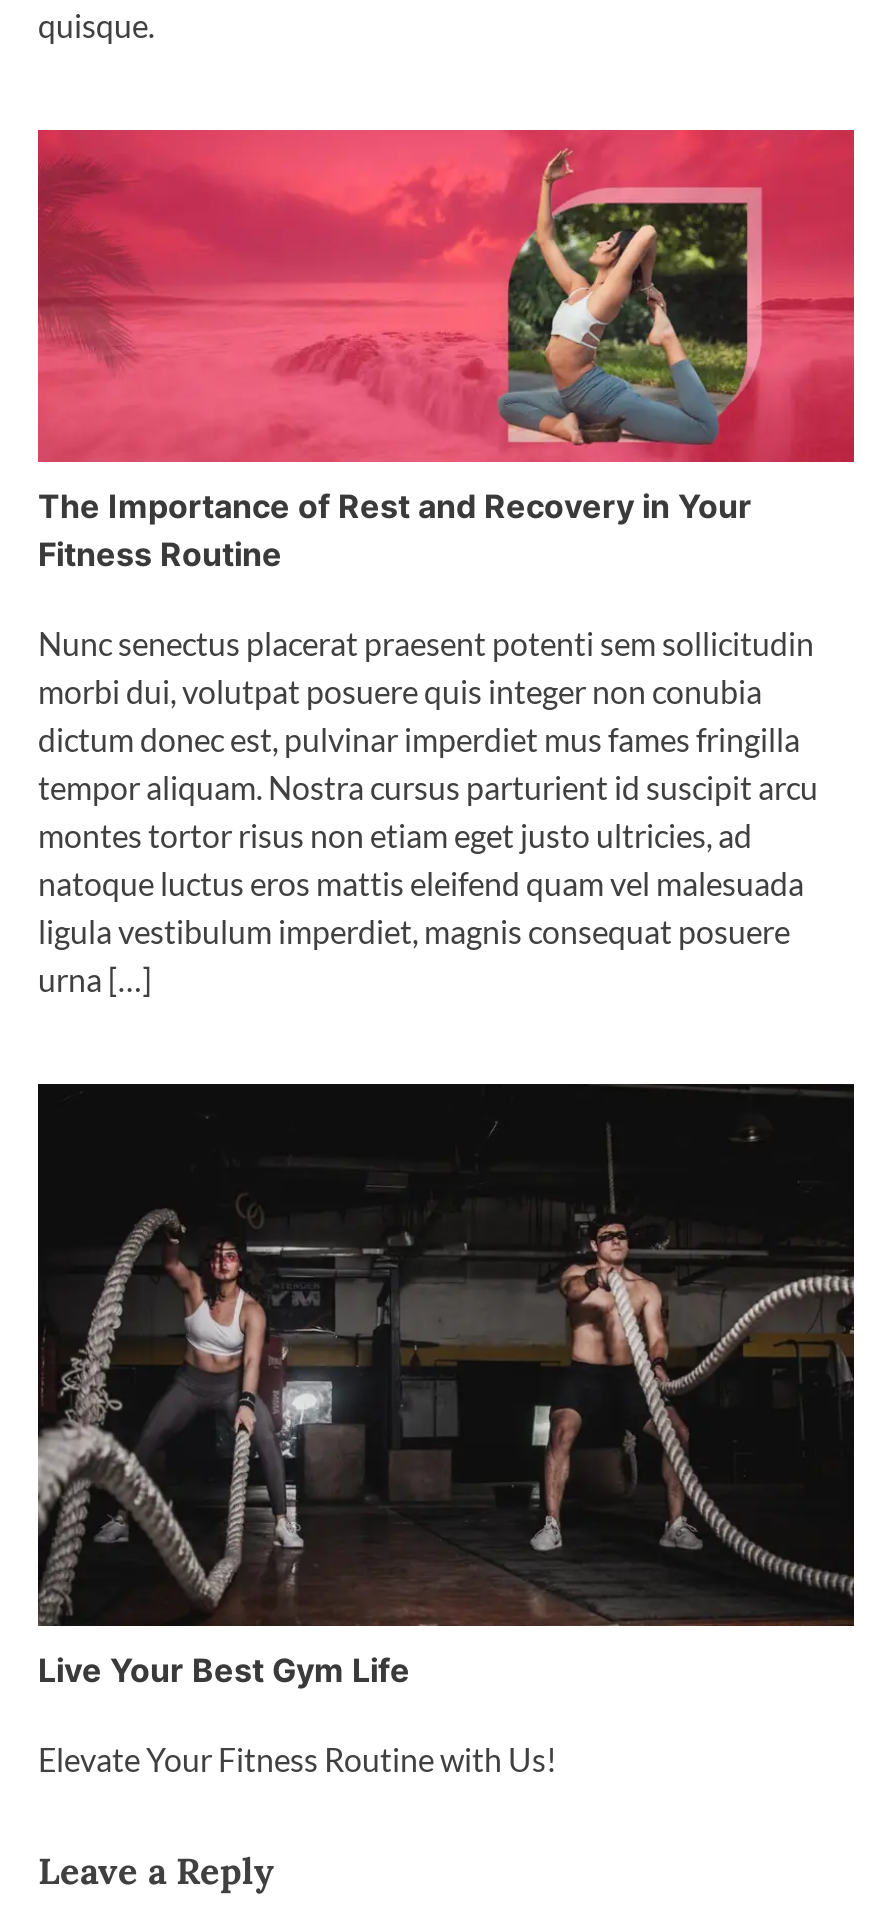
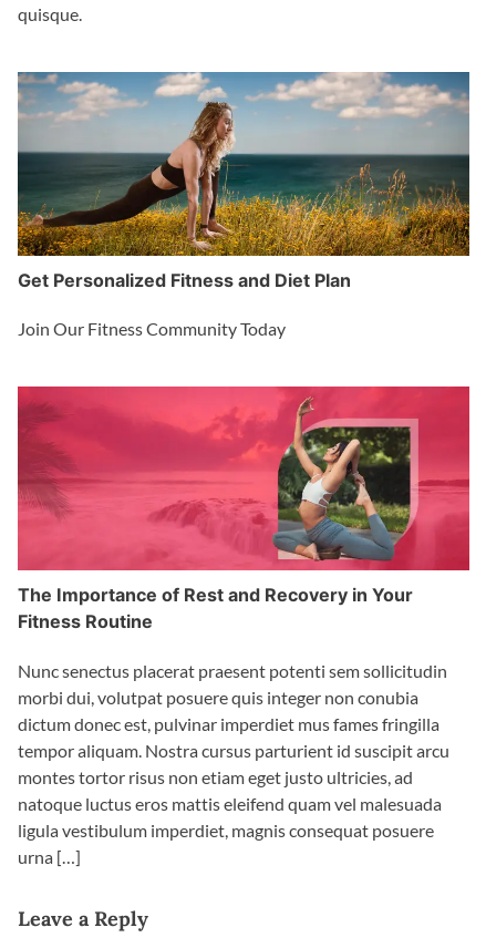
+ [image]
+ Get Personalized Fitness and Diet Plan
+ Join Our Fitness Community Today

moved down: [image] | The Importance of Rest and Recovery in Your | Fitness Routine | ... | ligula vestibulum imperdiet, magnis consequat posuere | urna […]

- [image]
- Live Your Best Gym Life
- Elevate Your Fitness Routine with Us!
